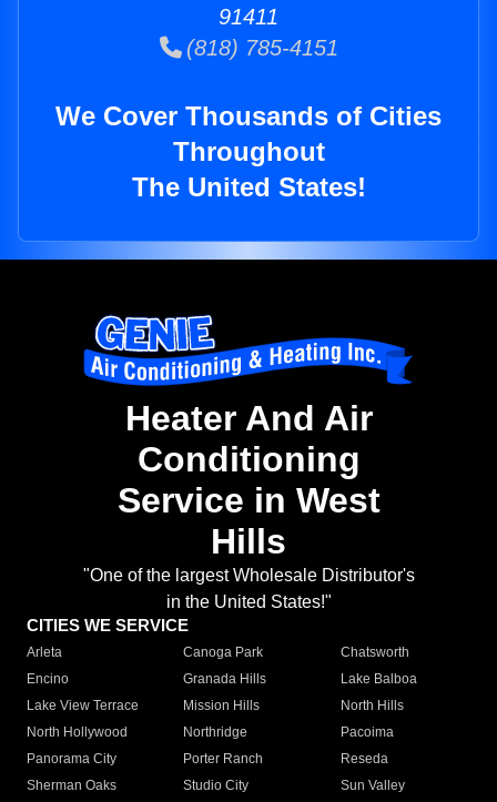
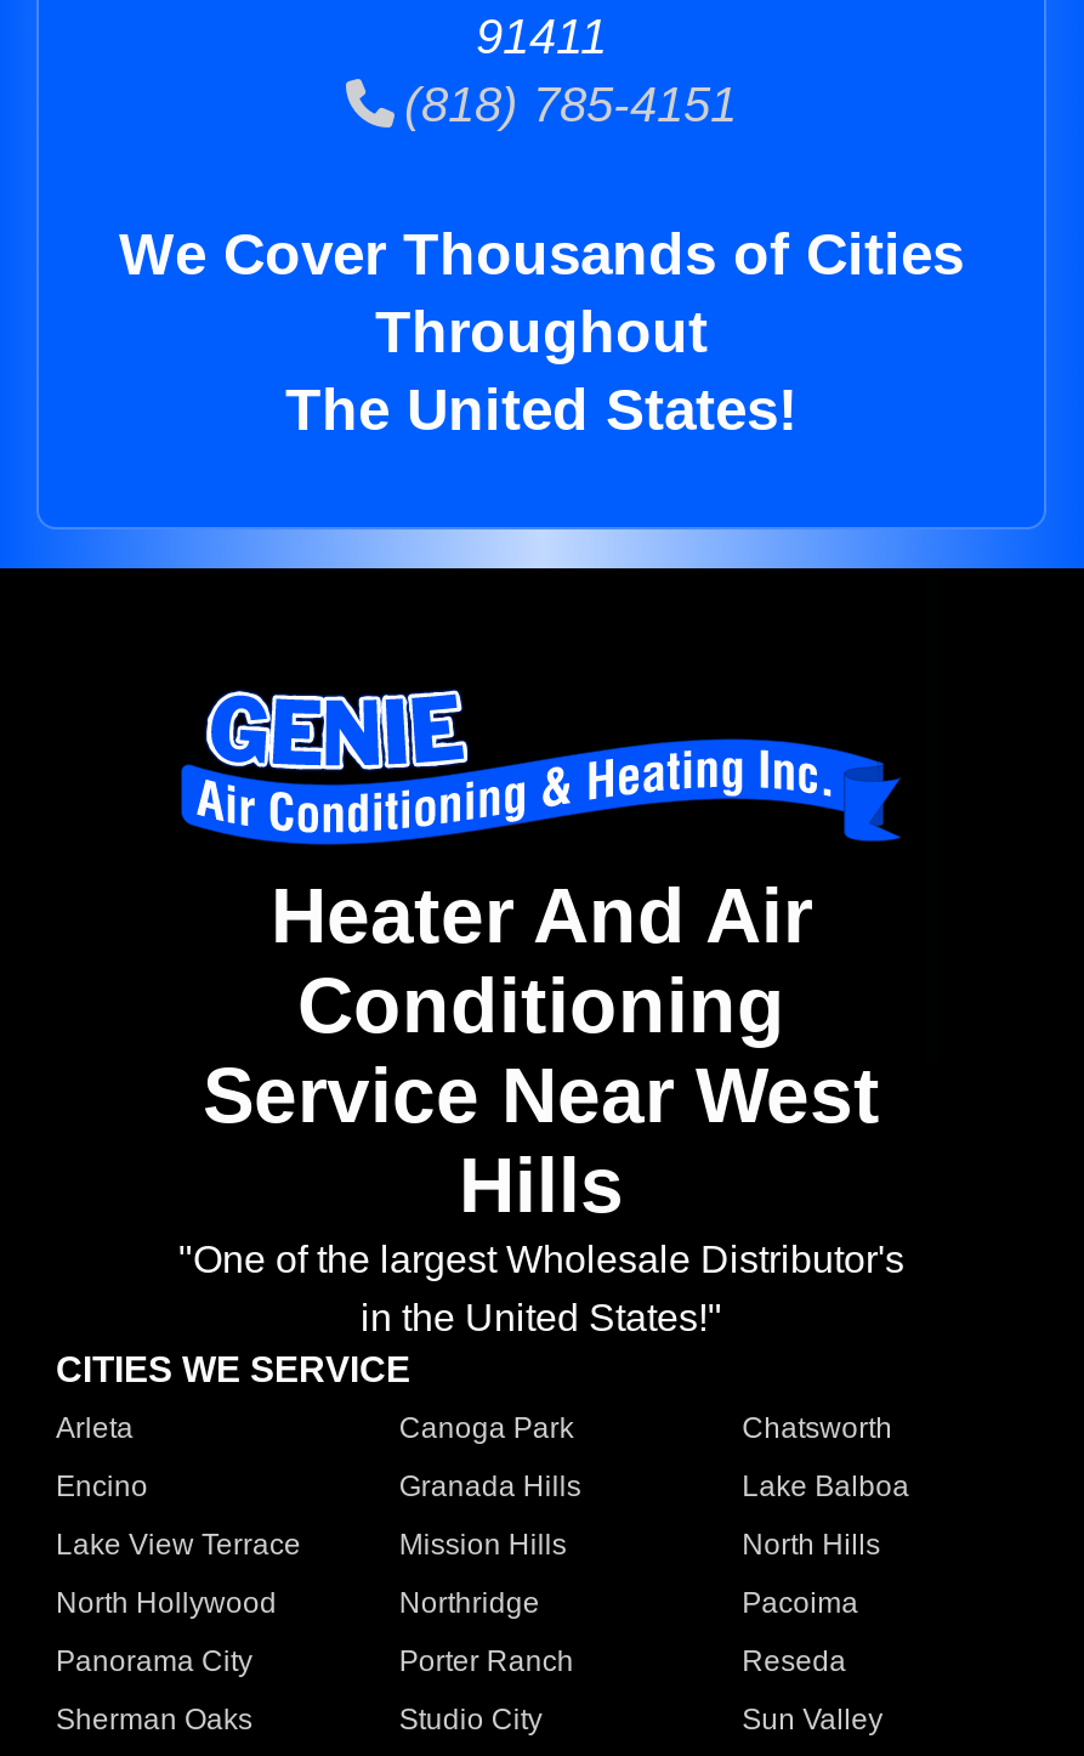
- Service in West
+ Service Near West
